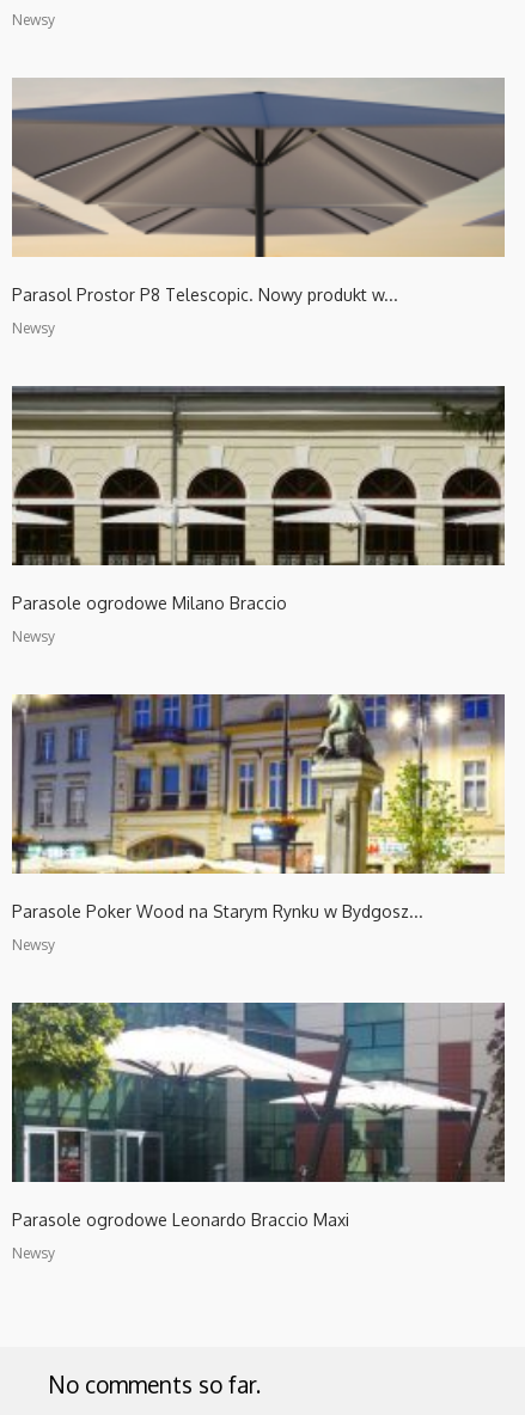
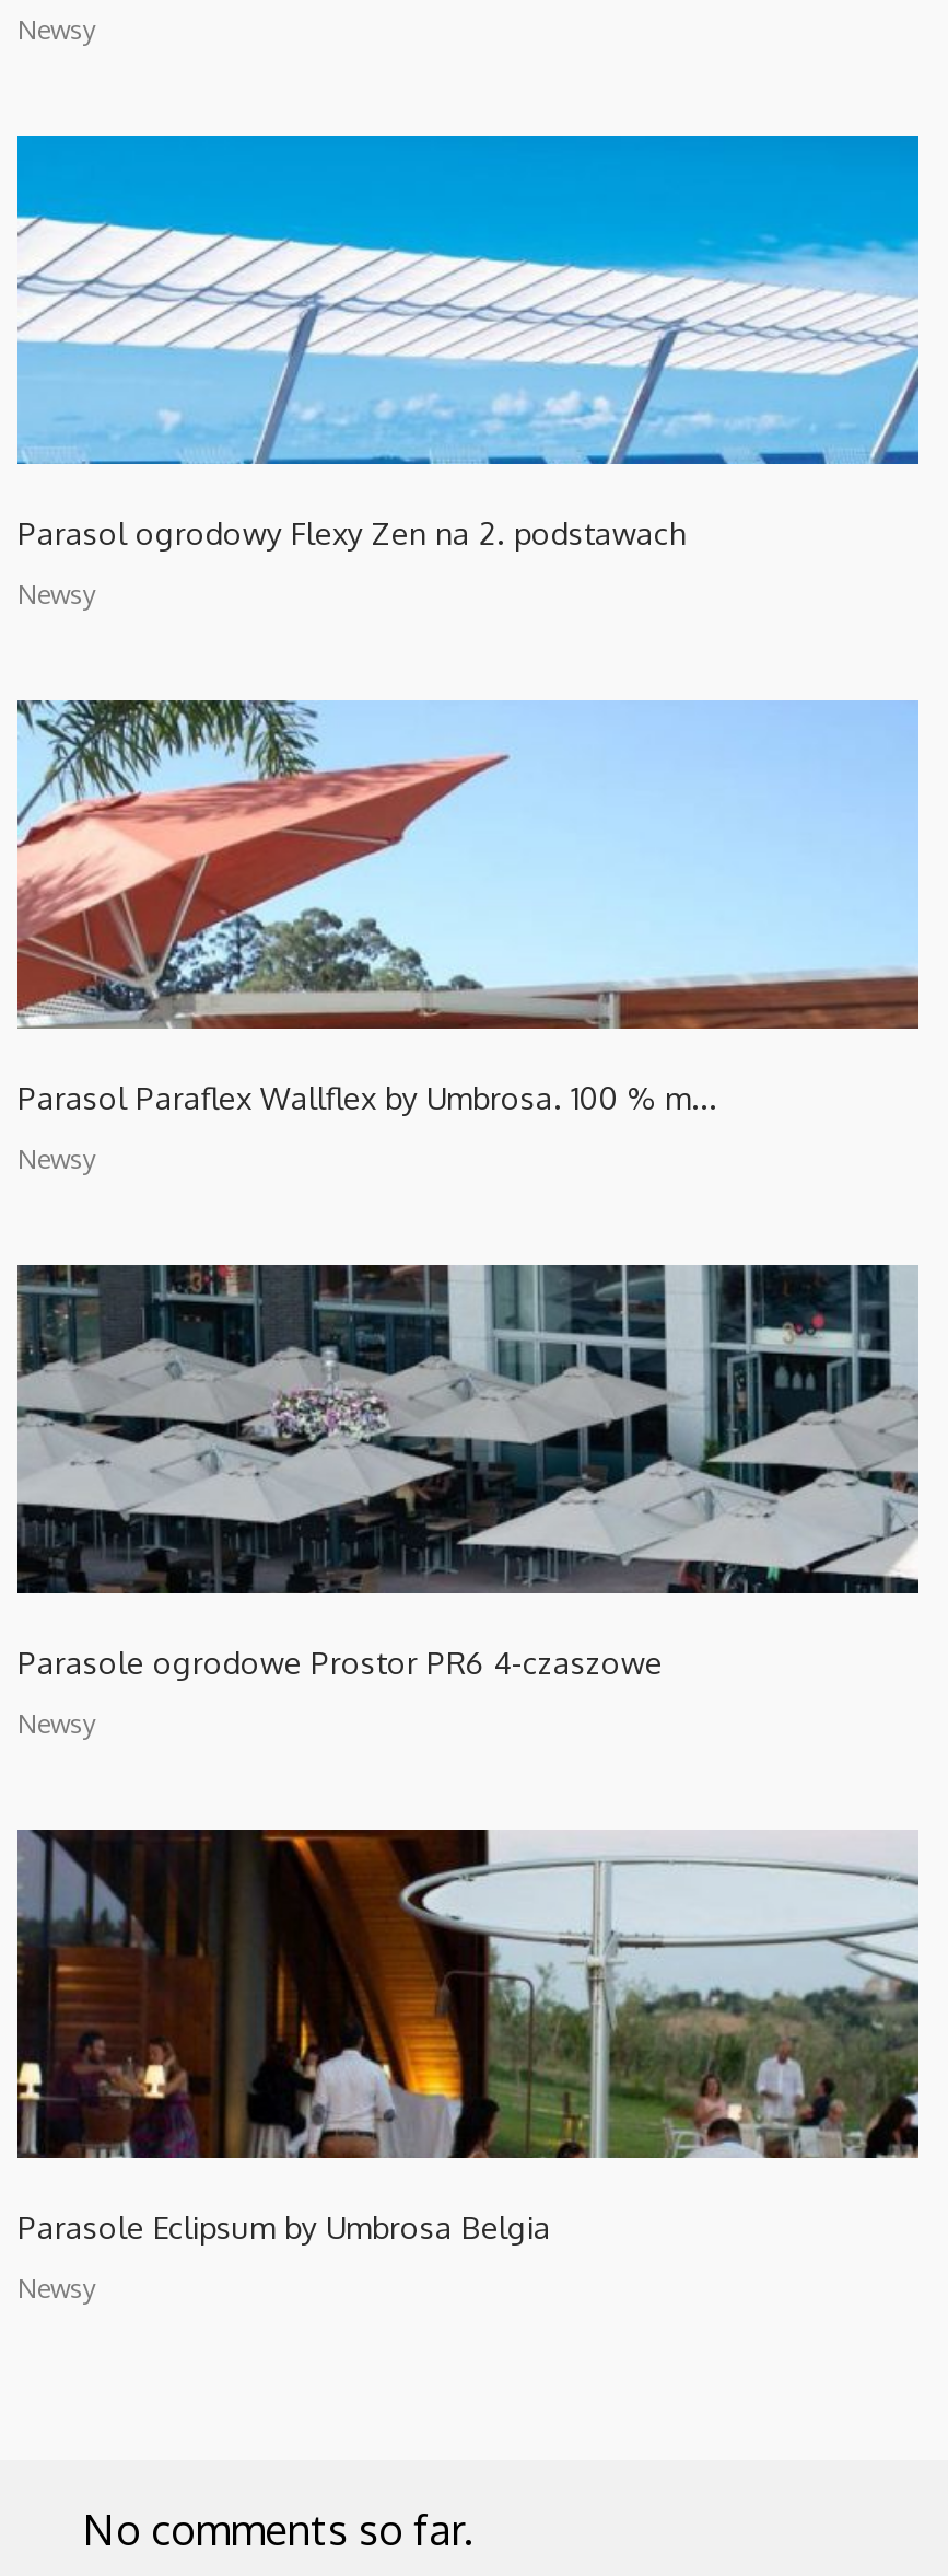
- [image]
- Parasol Prostor P8 Telescopic. Nowy produkt w...
+ [image]
+ Parasol ogrodowy Flexy Zen na 2. podstawach

- [image]
- Parasole ogrodowe Milano Braccio
+ [image]
+ Parasol Paraflex Wallflex by Umbrosa. 100 % m...

- [image]
- Parasole Poker Wood na Starym Rynku w Bydgosz...
+ [image]
+ Parasole ogrodowe Prostor PR6 4-czaszowe

- [image]
- Parasole ogrodowe Leonardo Braccio Maxi
+ [image]
+ Parasole Eclipsum by Umbrosa Belgia
